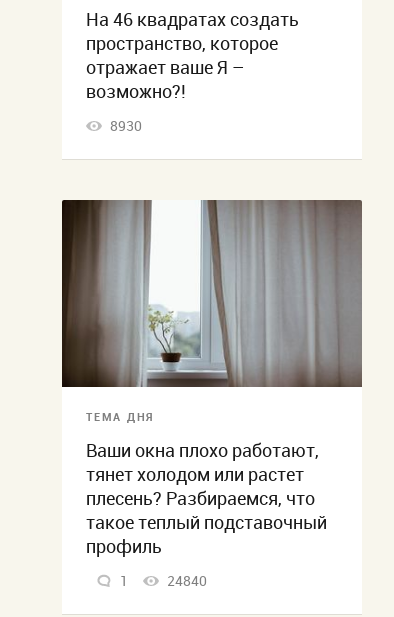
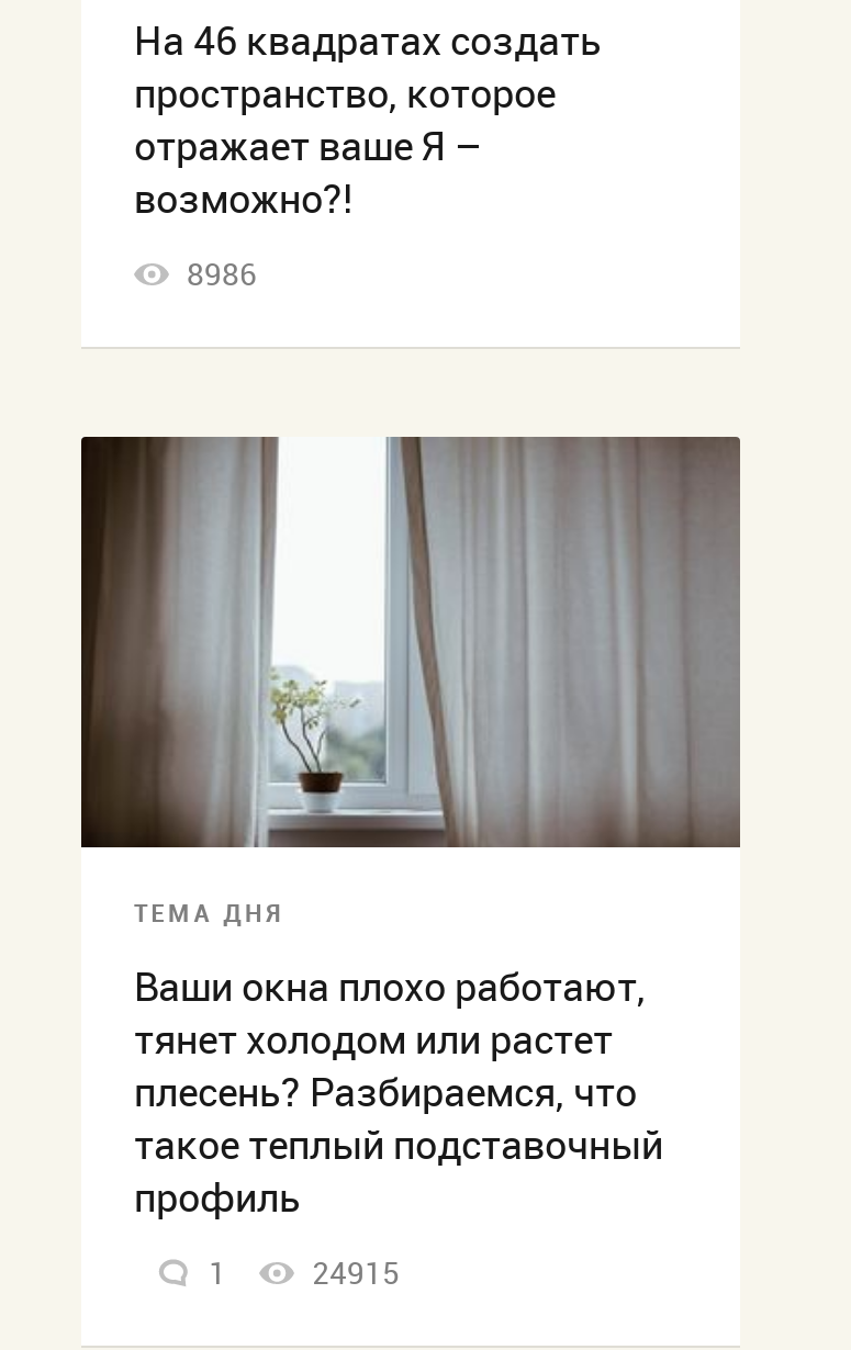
- 8930
+ 8986

- 24840
+ 24915
